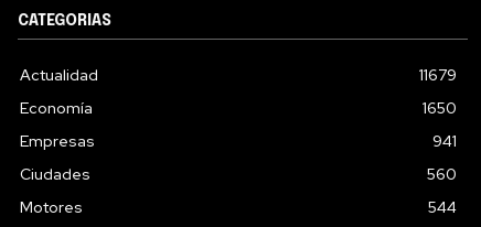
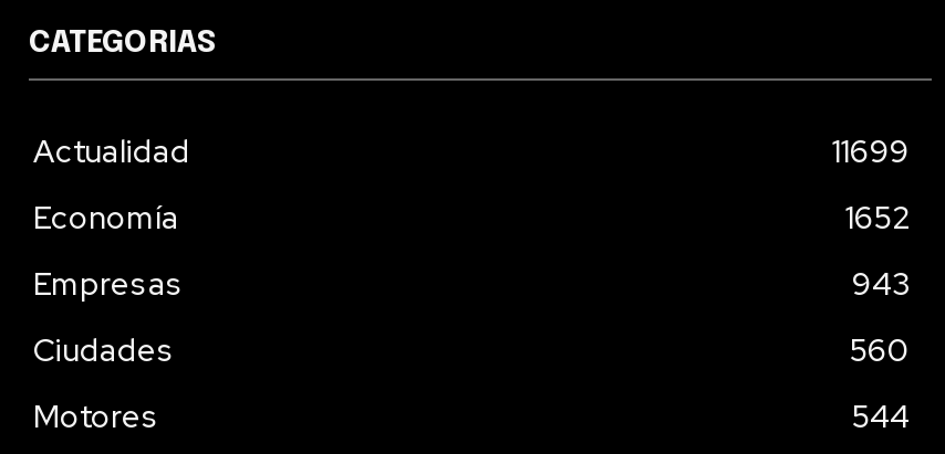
- 11679
+ 11699

- 1650
+ 1652

- 941
+ 943
